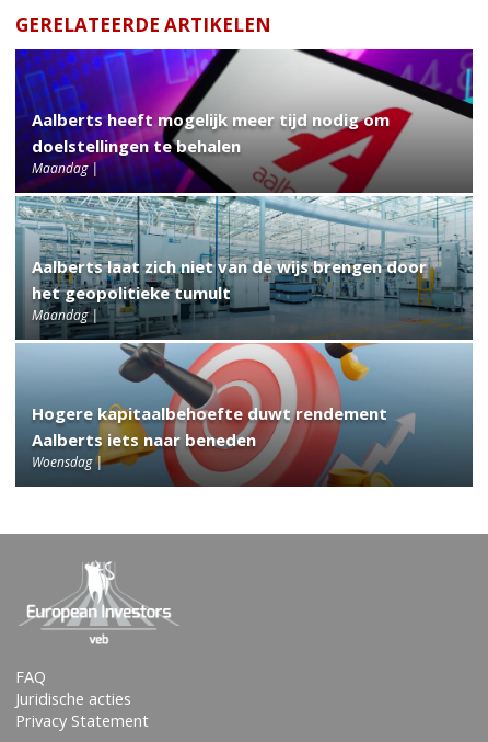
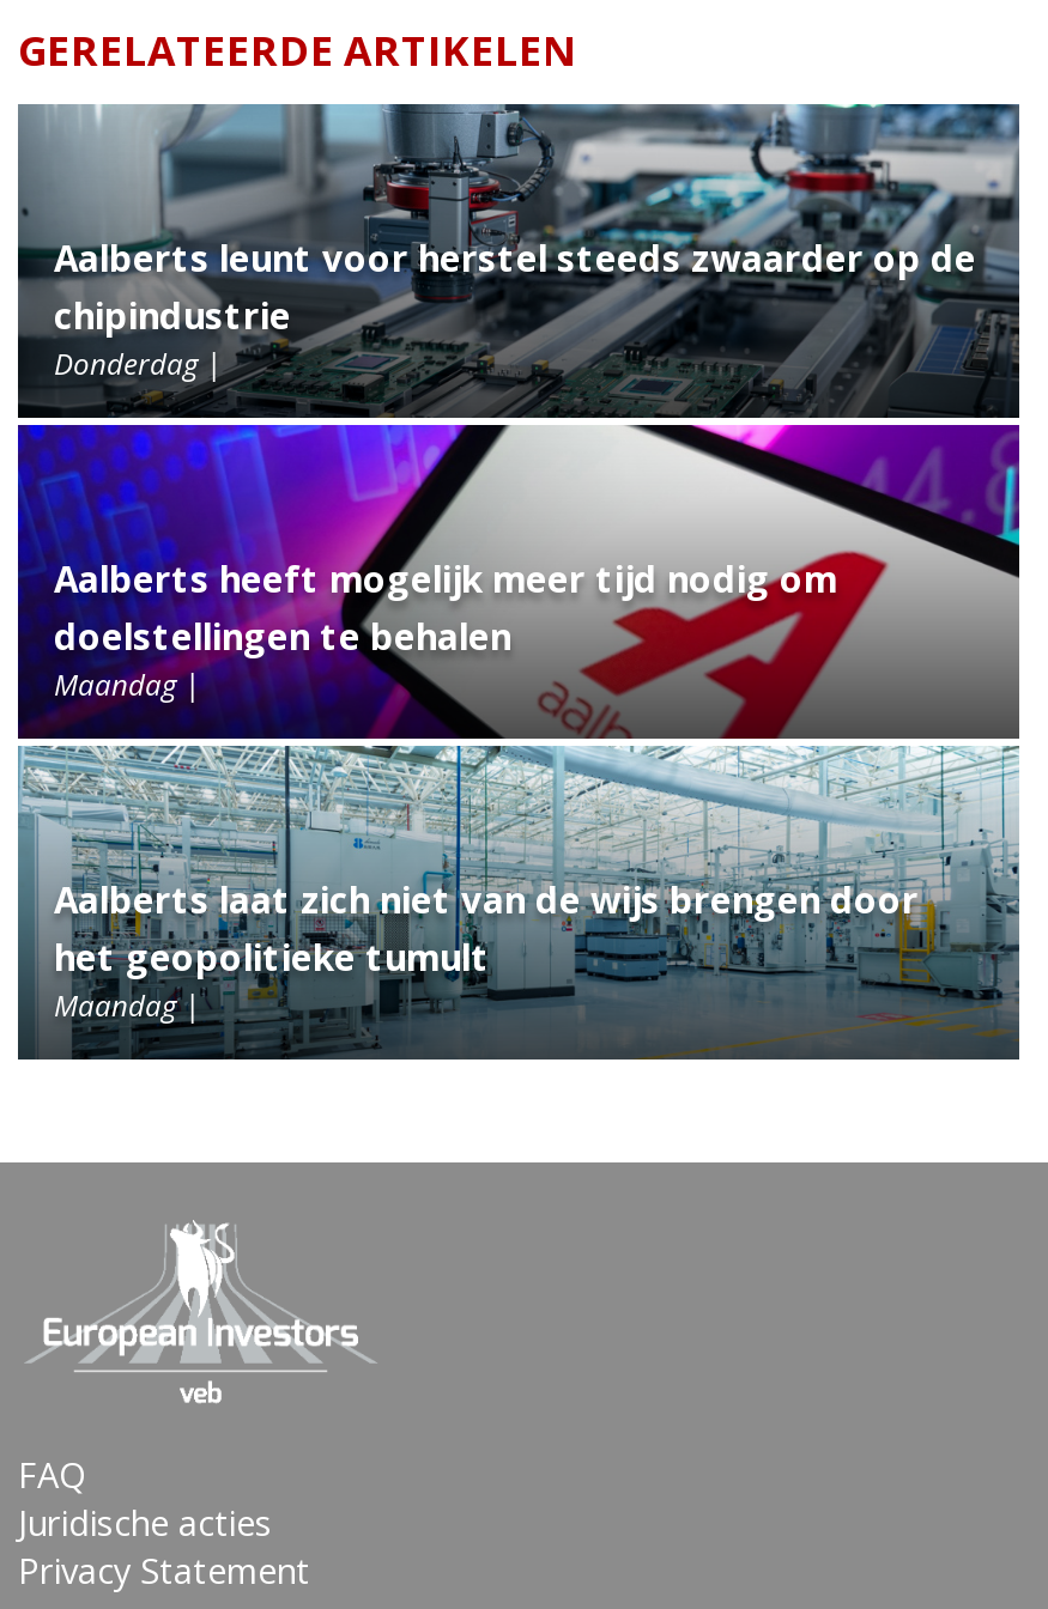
+ [image]
+ Aalberts leunt voor herstel steeds zwaarder op de
+ chipindustrie
+ Donderdag

moved down: [image] | Aalberts heeft mogelijk meer tijd nodig om | doelstellingen te behalen | Maandag | Aalberts laat zich niet van de wijs brengen door | het geopolitieke tumult | Maandag

- [image]
- Hogere kapitaalbehoefte duwt rendement
- Aalberts iets naar beneden
- Woensdag
